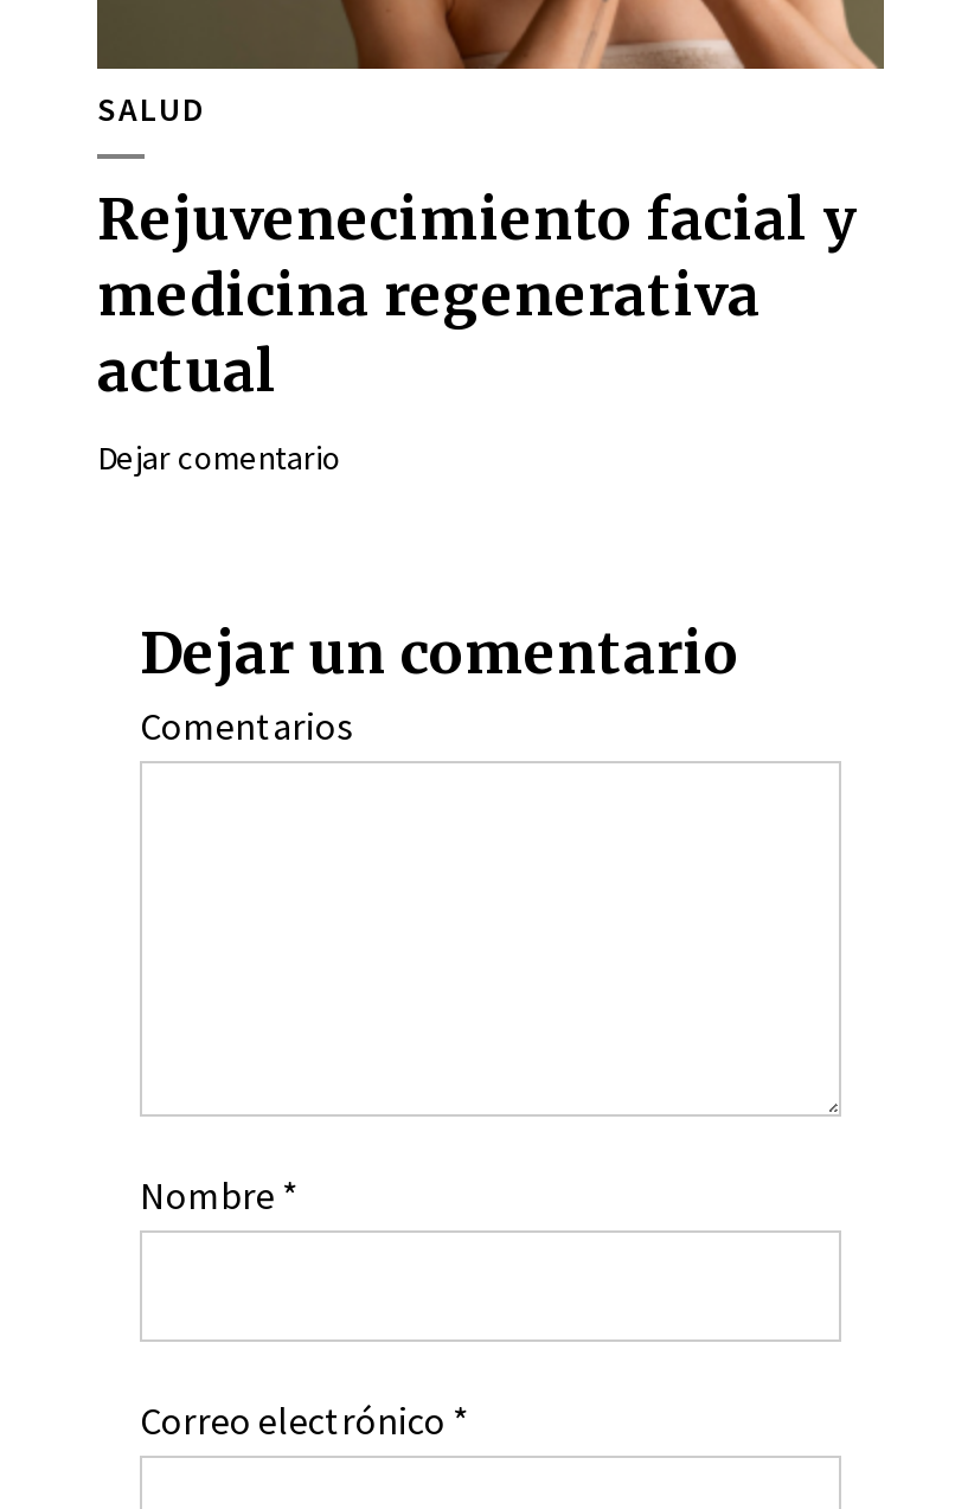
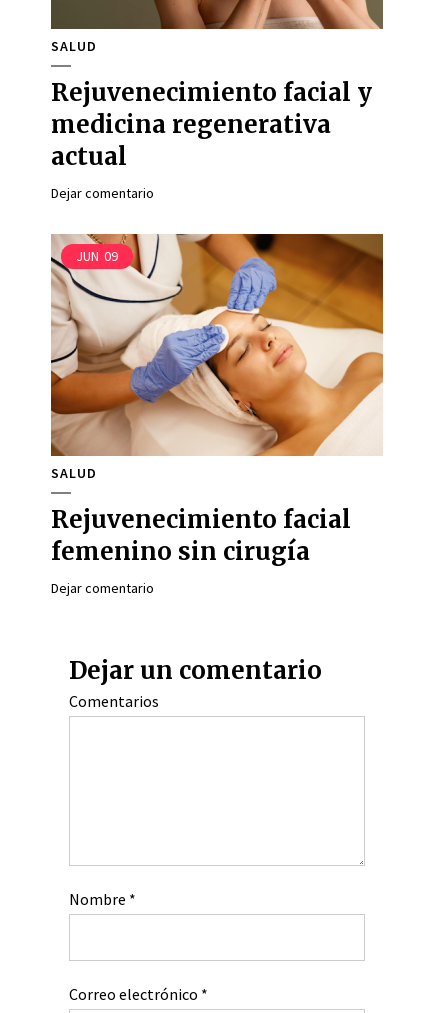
+ [image]
+ JUN 09

+ SALUD
+ Rejuvenecimiento facial
+ femenino sin cirugía
+ Dejar comentario
